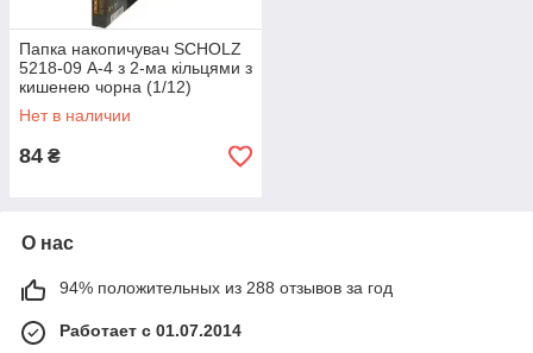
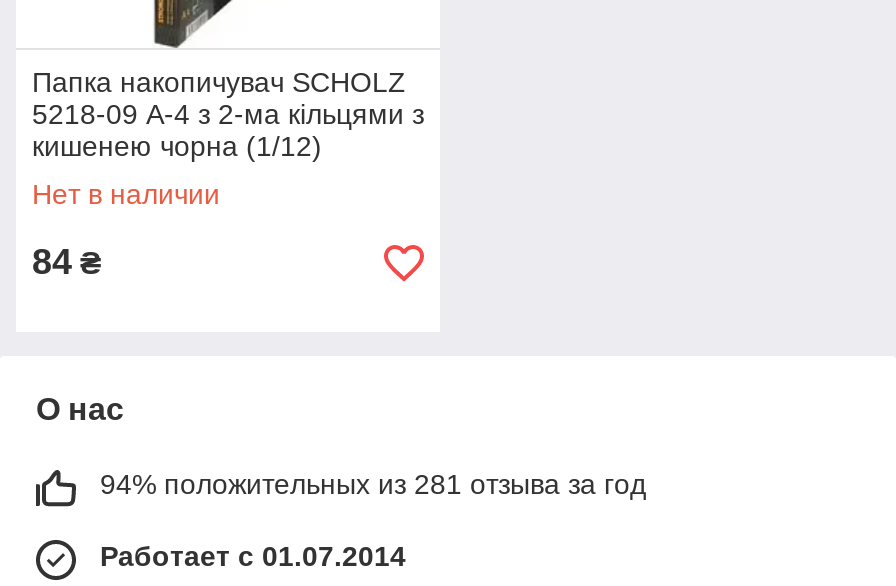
- 94% положительных из 288 отзывов за год
+ 94% положительных из 281 отзыва за год
